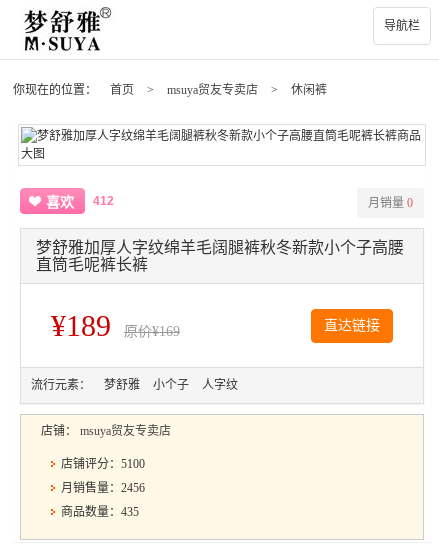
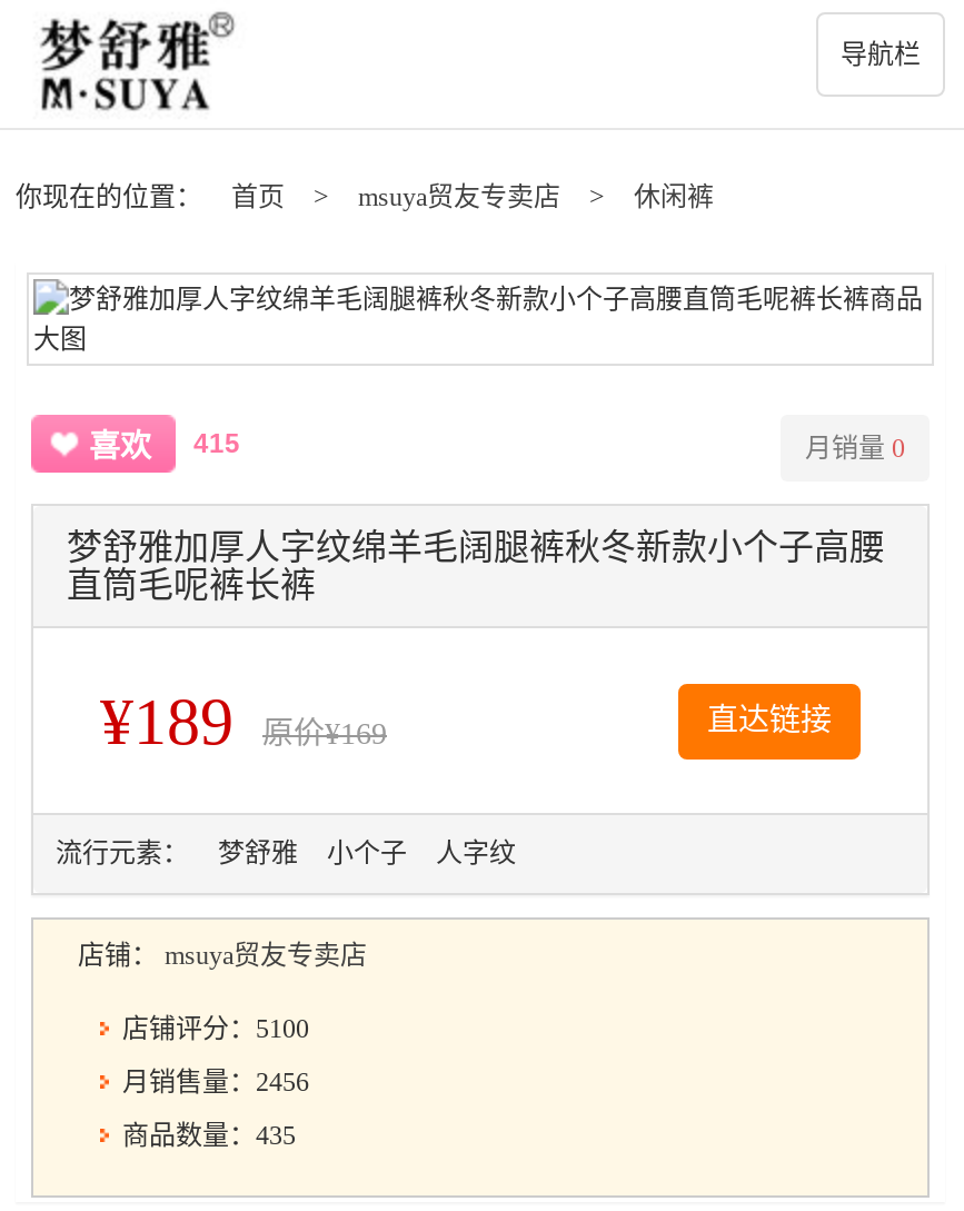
- 喜欢 412
+ 喜欢 415
